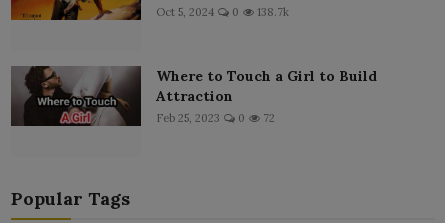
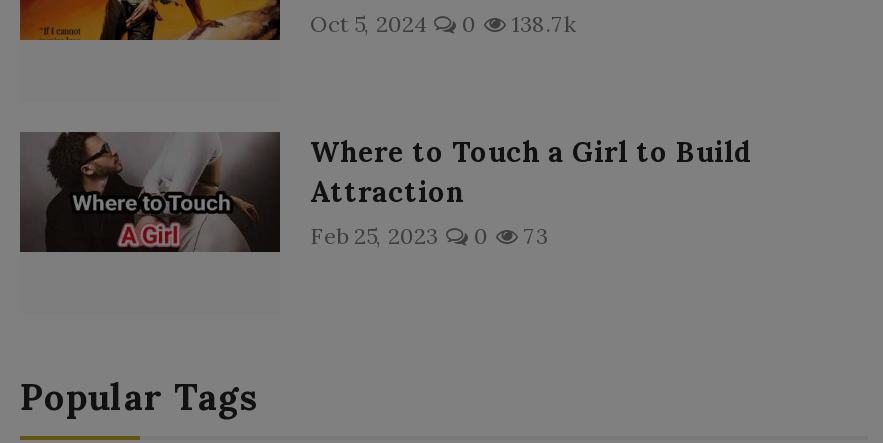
- Feb 25, 2023 0 72
+ Feb 25, 2023 0 73
